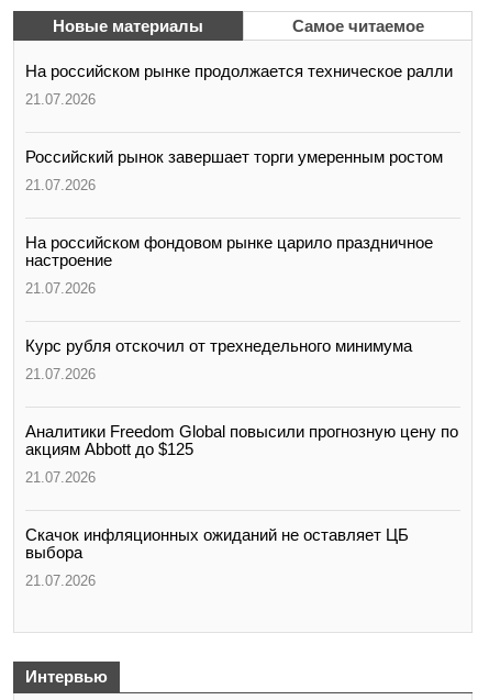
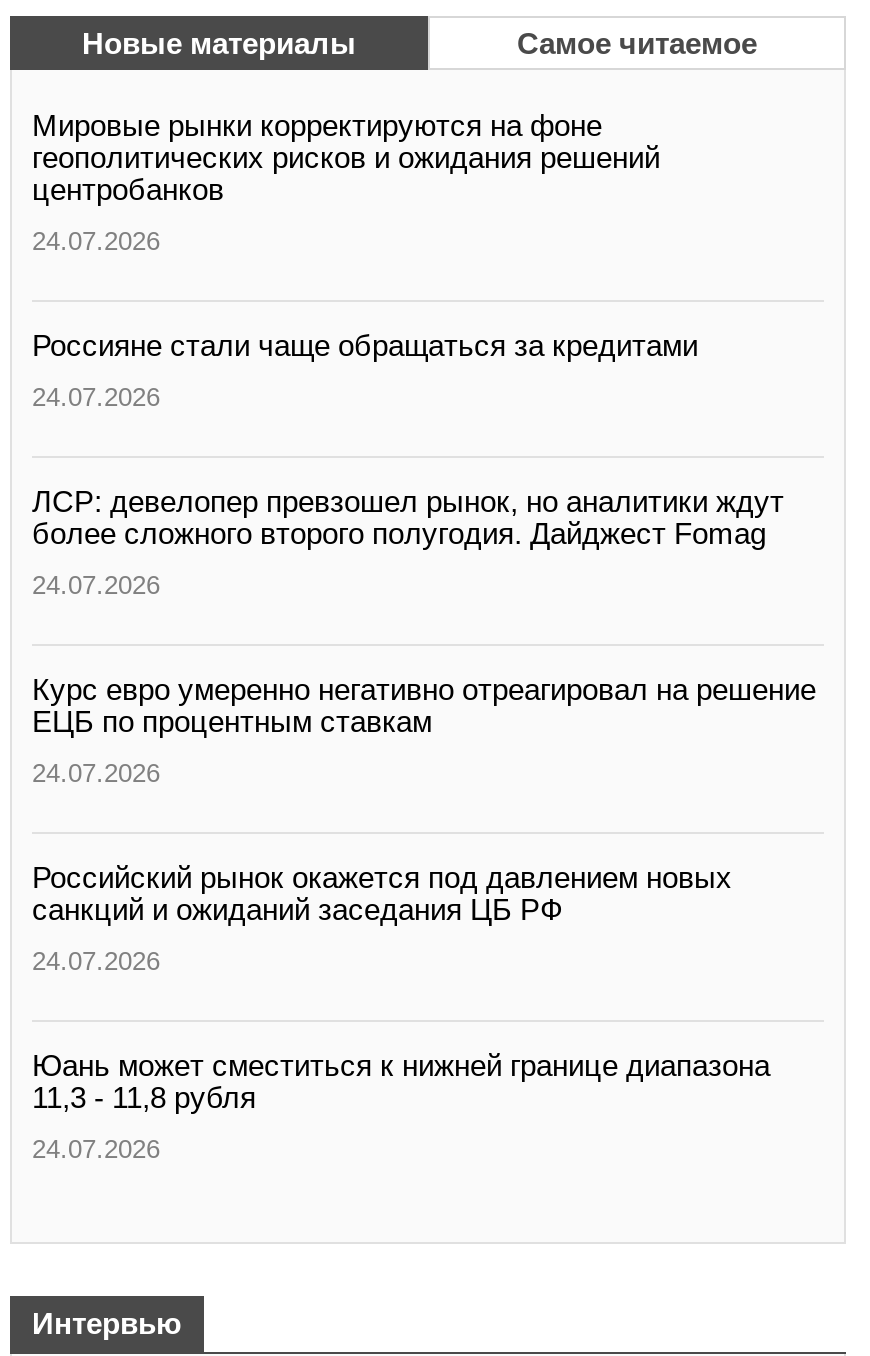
- На российском рынке продолжается техническое ралли
+ Мировые рынки корректируются на фоне
+ геополитических рисков и ожидания решений
+ центробанков

- 21.07.2026
+ 24.07.2026

- Российский рынок завершает торги умеренным ростом
+ Россияне стали чаще обращаться за кредитами

- 21.07.2026
+ 24.07.2026

- На российском фондовом рынке царило праздничное
- настроение
+ ЛСР: девелопер превзошел рынок, но аналитики ждут
+ более сложного второго полугодия. Дайджест Fomag

- 21.07.2026
+ 24.07.2026

- Курс рубля отскочил от трехнедельного минимума
+ Курс евро умеренно негативно отреагировал на решение
+ ЕЦБ по процентным ставкам

- 21.07.2026
+ 24.07.2026

- Аналитики Freedom Global повысили прогнозную цену по
- акциям Abbott до $125
+ Российский рынок окажется под давлением новых
+ санкций и ожиданий заседания ЦБ РФ

- 21.07.2026
+ 24.07.2026

- Скачок инфляционных ожиданий не оставляет ЦБ
- выбора
+ Юань может сместиться к нижней границе диапазона
+ 11,3 - 11,8 рубля

- 21.07.2026
+ 24.07.2026
